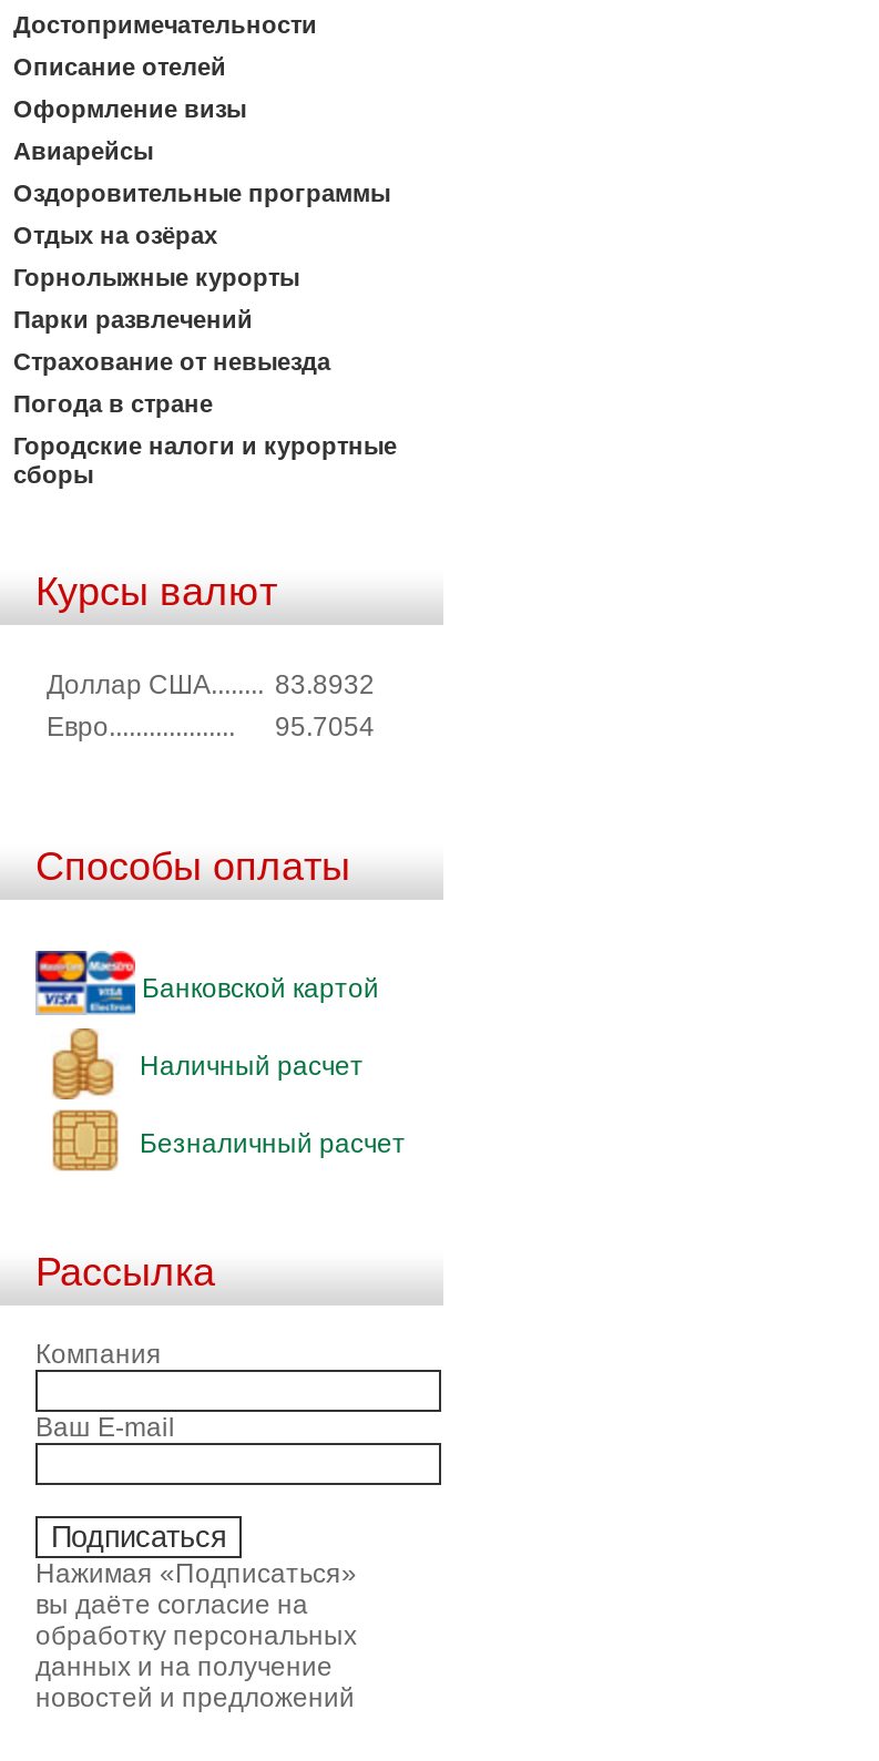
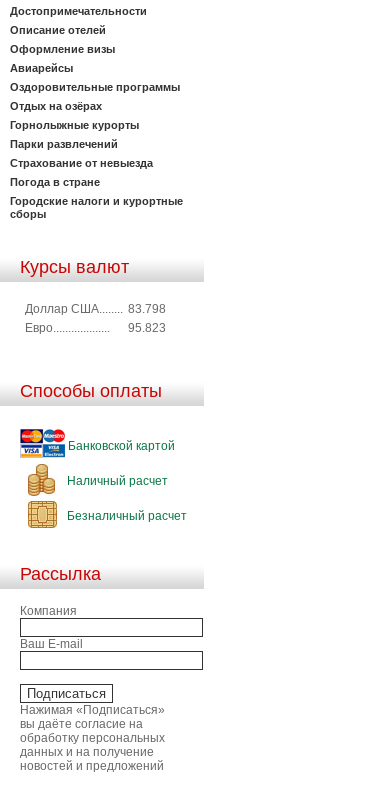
- Доллар США........ 83.8932
+ Доллар США........ 83.798

- Евро................... 95.7054
+ Евро................... 95.823
